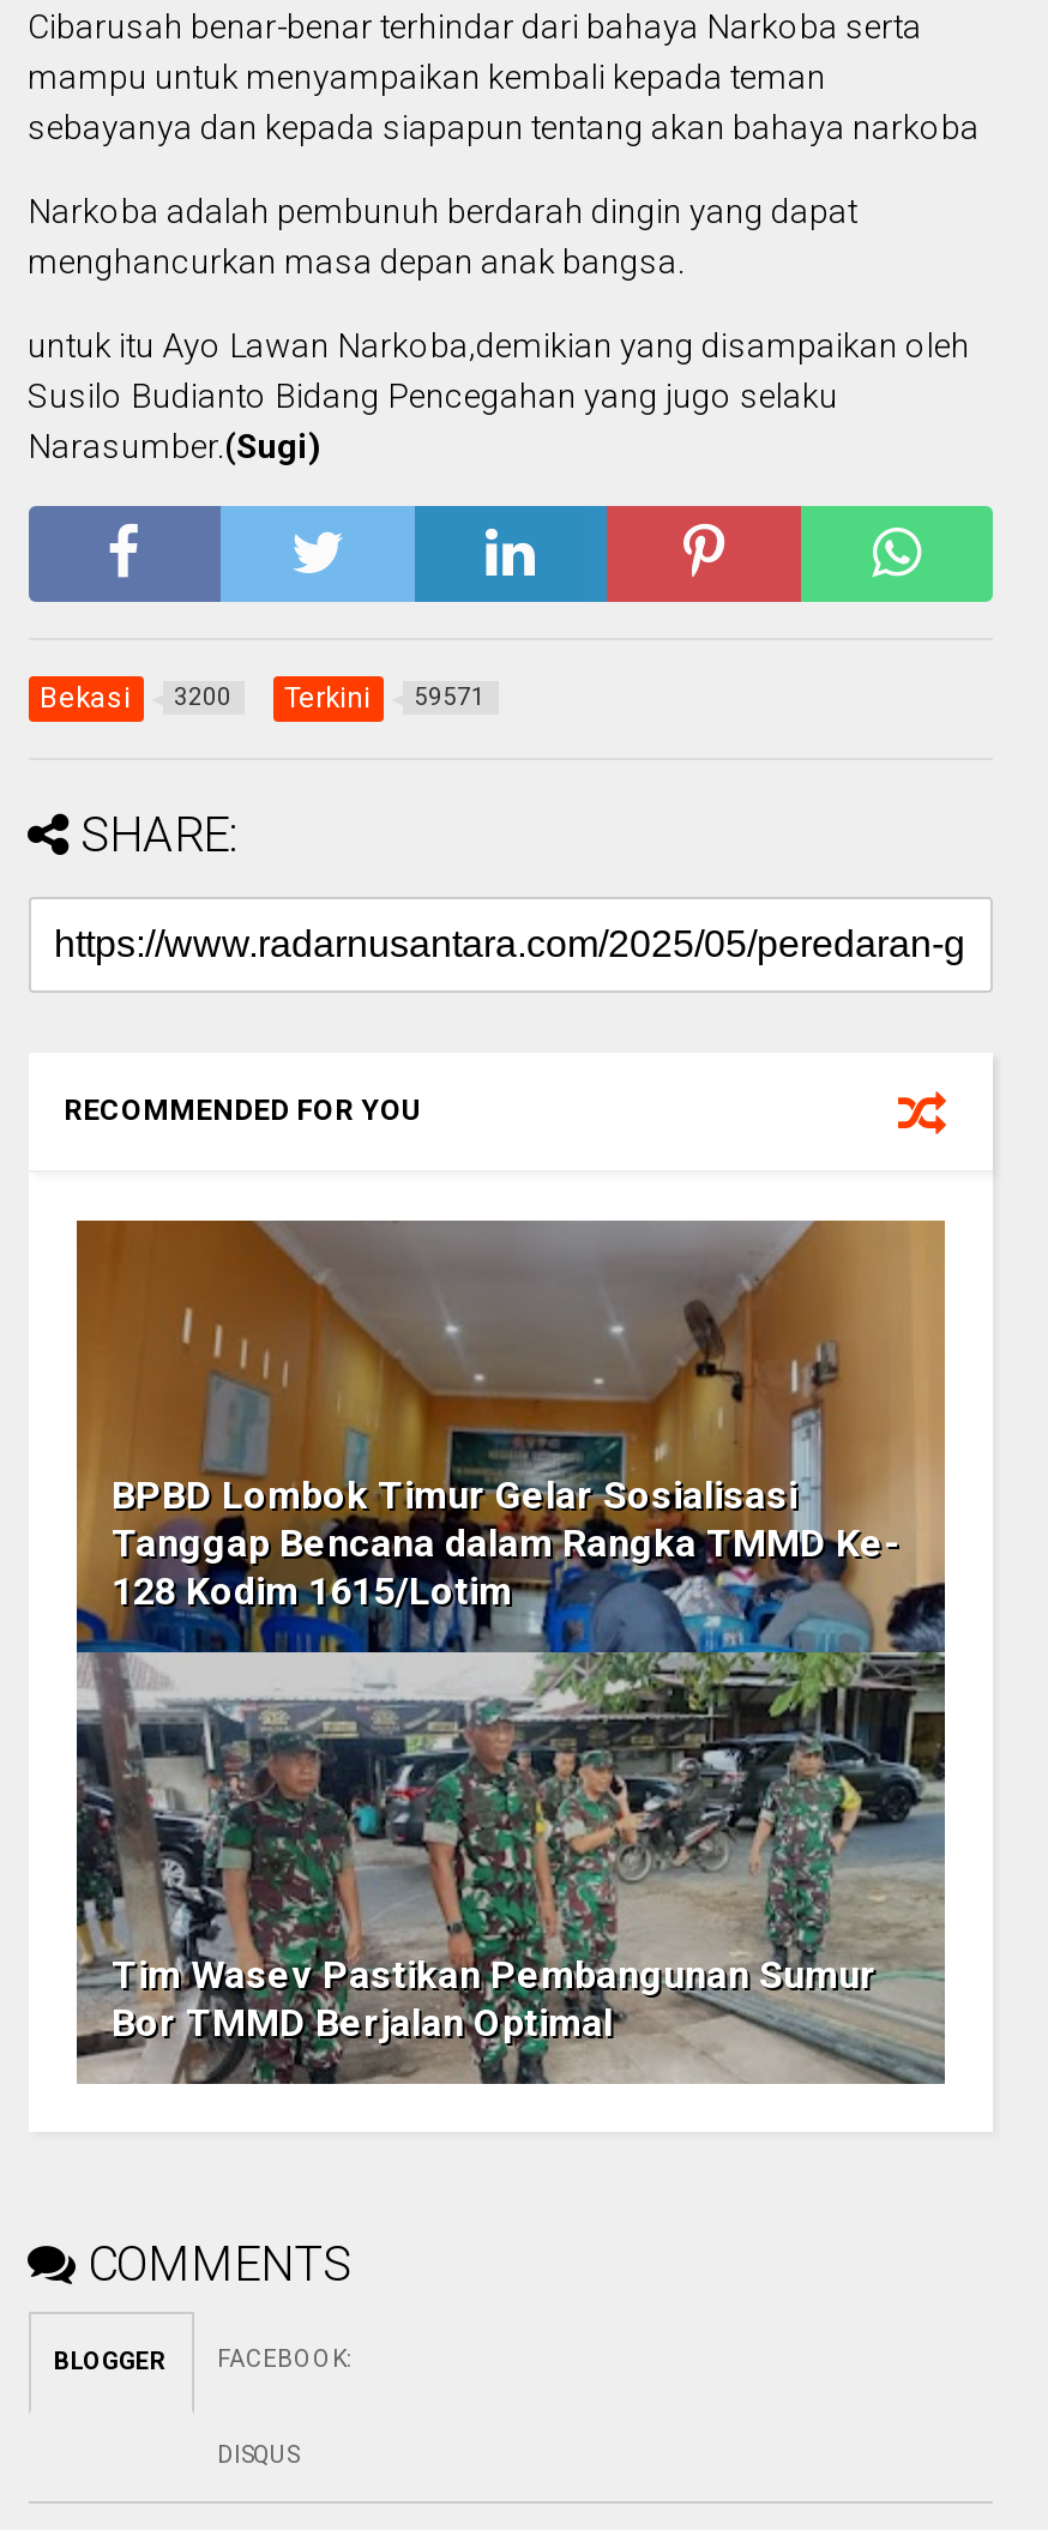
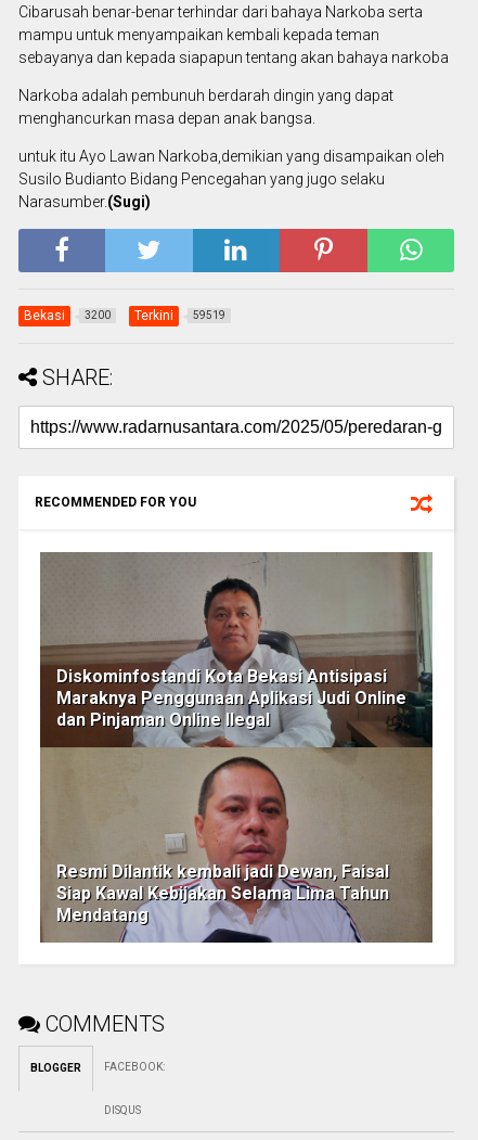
- Bekasi 3200 Terkini 59571
+ Bekasi 3200 Terkini 59519

- [image]
- BPBD Lombok Timur Gelar Sosialisasi
- Tanggap Bencana dalam Rangka TMMD Ke-
- 128 Kodim 1615/Lotim
+ [image]
+ Diskominfostandi Kota Bekasi Antisipasi
+ Maraknya Penggunaan Aplikasi Judi Online
+ dan Pinjaman Online Ilegal

- Tim Wasev Pastikan Pembangunan Sumur
- Bor TMMD Berjalan Optimal
+ Resmi Dilantik kembali jadi Dewan, Faisal
+ Siap Kawal Kebijakan Selama Lima Tahun
+ Mendatang
